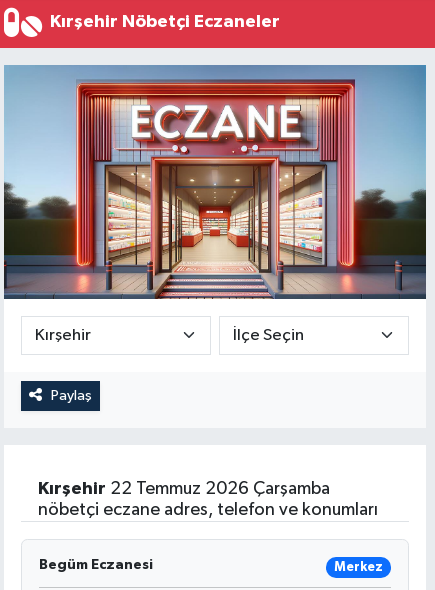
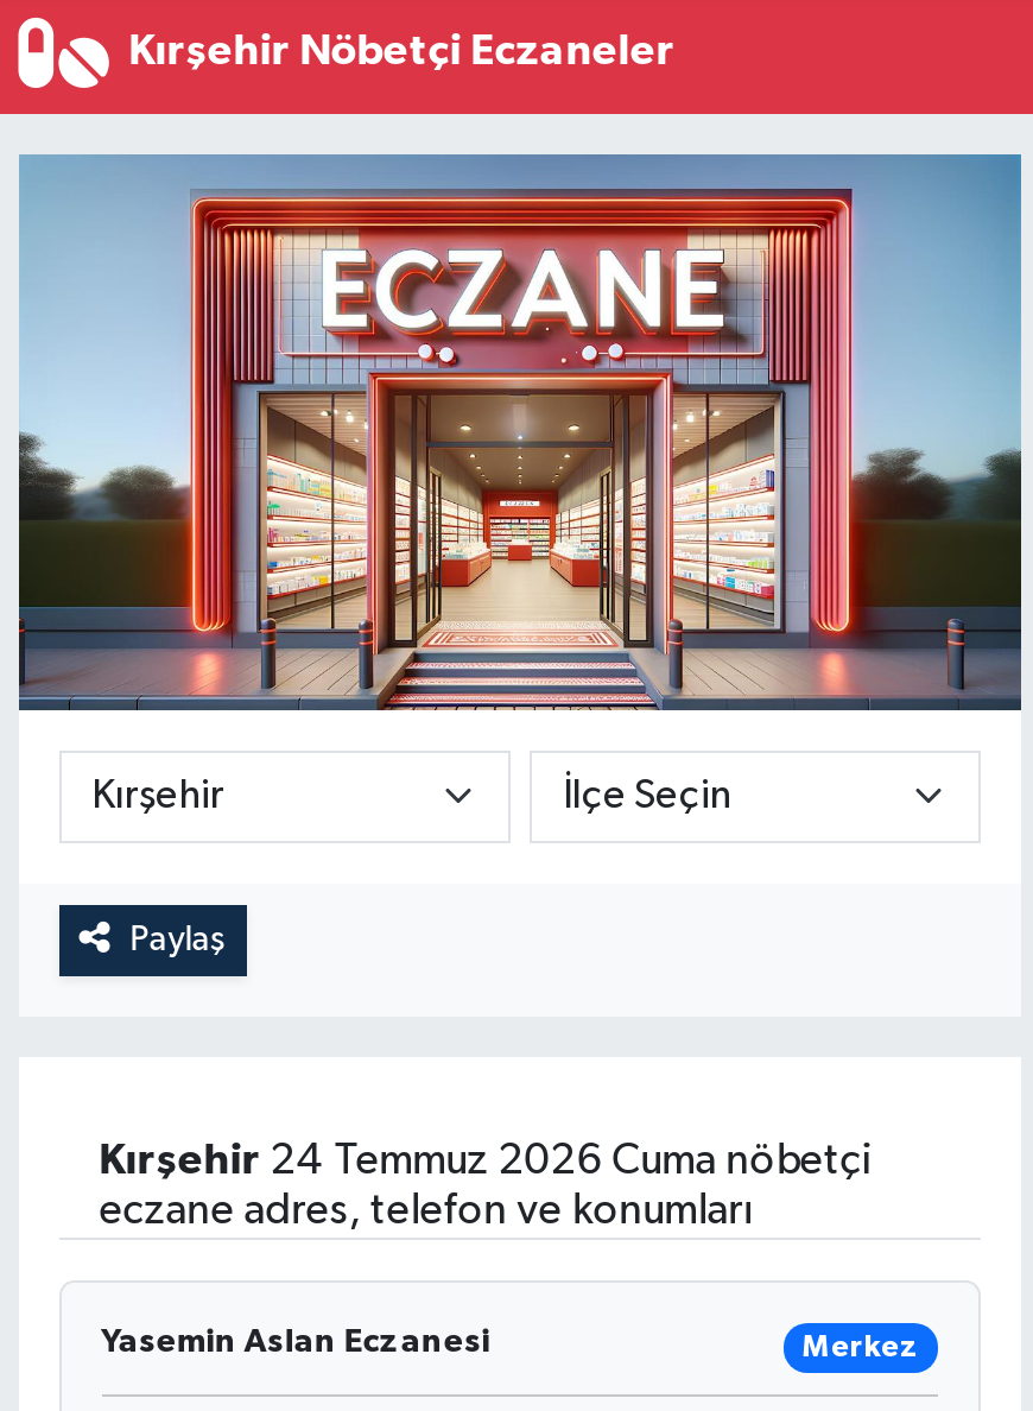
- Kırşehir 22 Temmuz 2026 Çarşamba
- nöbetçi eczane adres, telefon ve konumları
+ Kırşehir 24 Temmuz 2026 Cuma nöbetçi
+ eczane adres, telefon ve konumları

- Begüm Eczanesi
+ Yasemin Aslan Eczanesi
